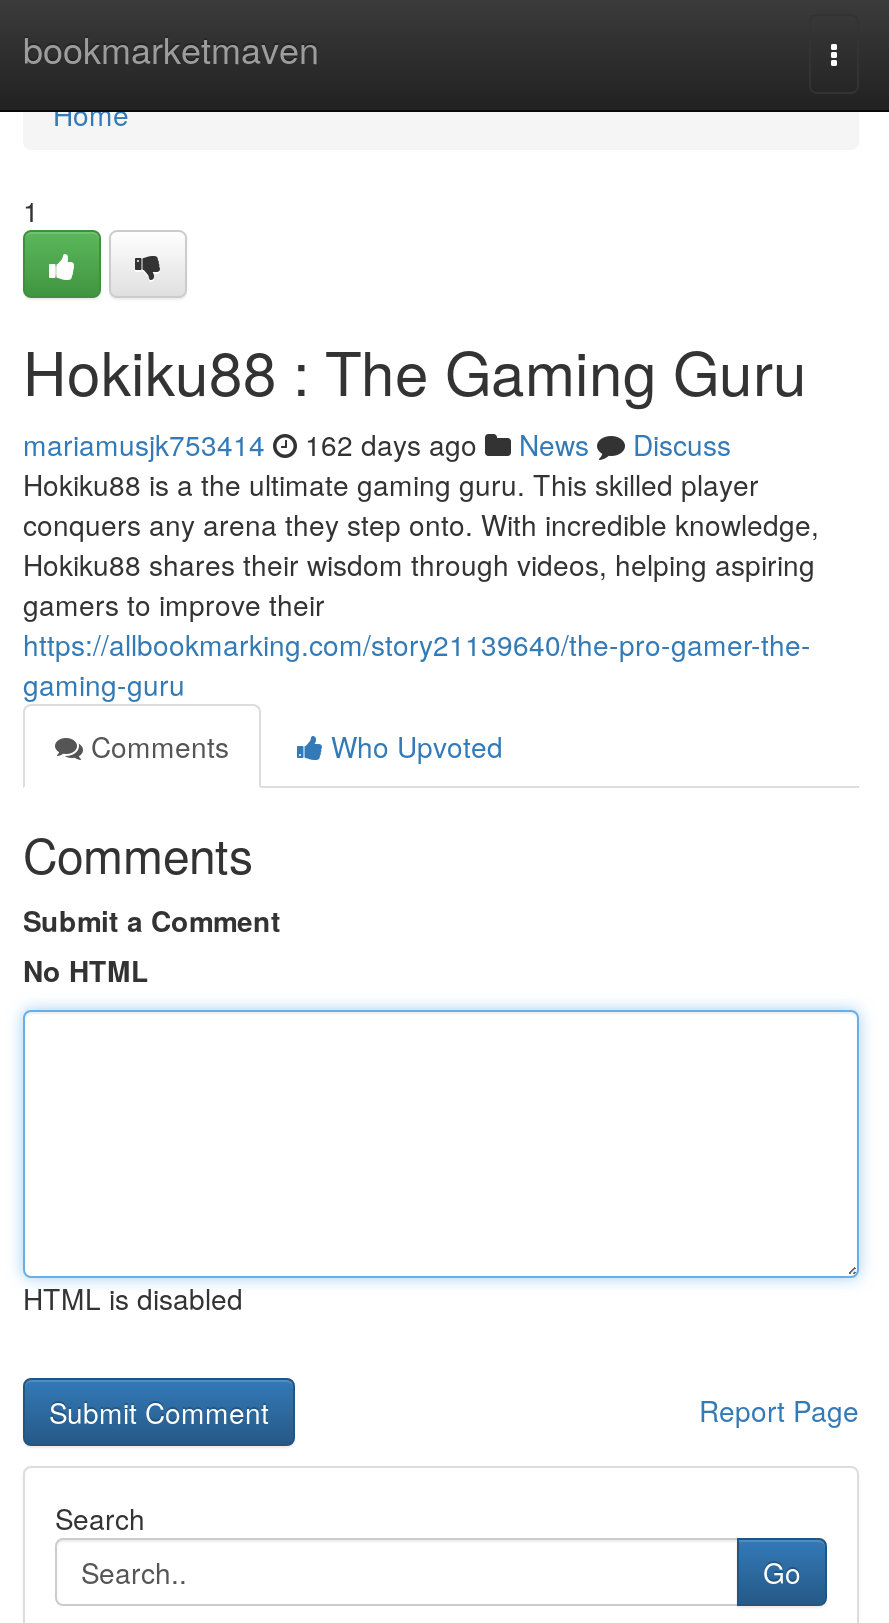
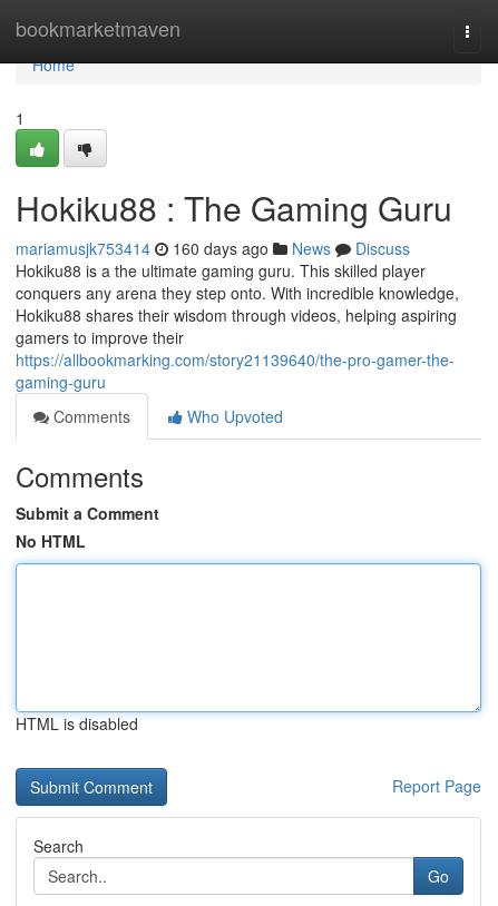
- mariamusjk753414 162 days ago News Discuss
+ mariamusjk753414 160 days ago News Discuss
